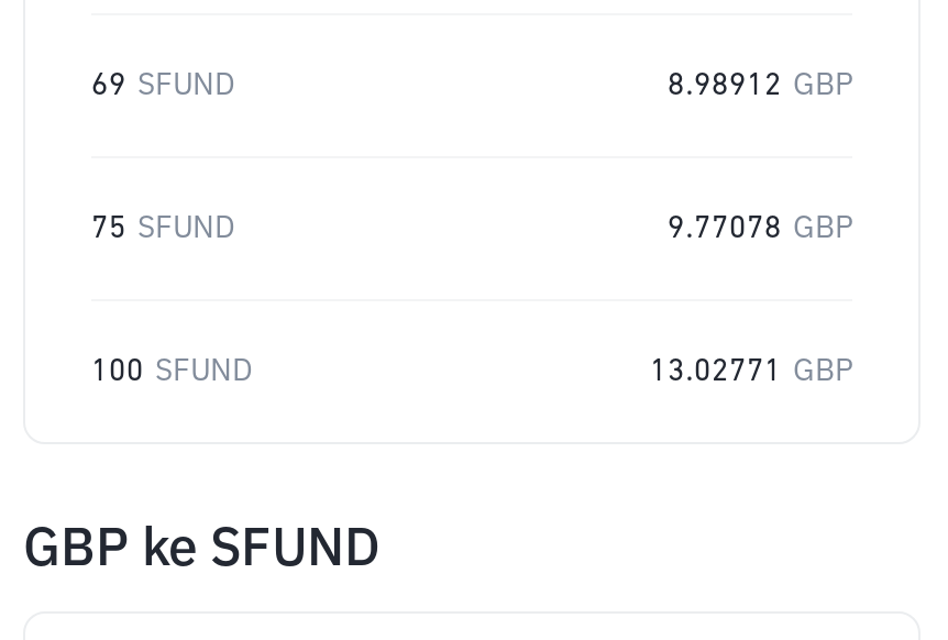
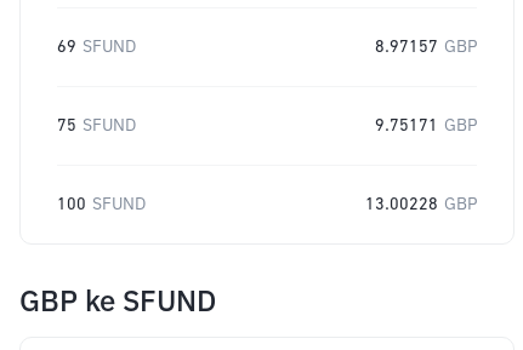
- 8.98912 GBP
+ 8.97157 GBP

- 9.77078 GBP
+ 9.75171 GBP

- 13.02771 GBP
+ 13.00228 GBP
